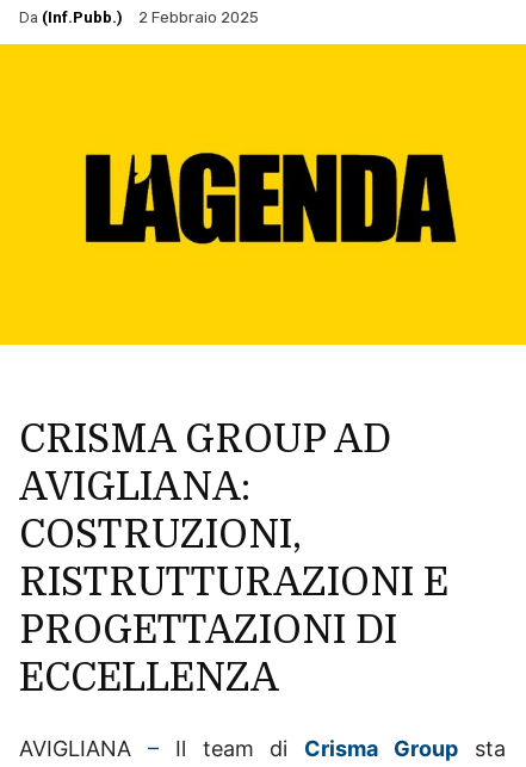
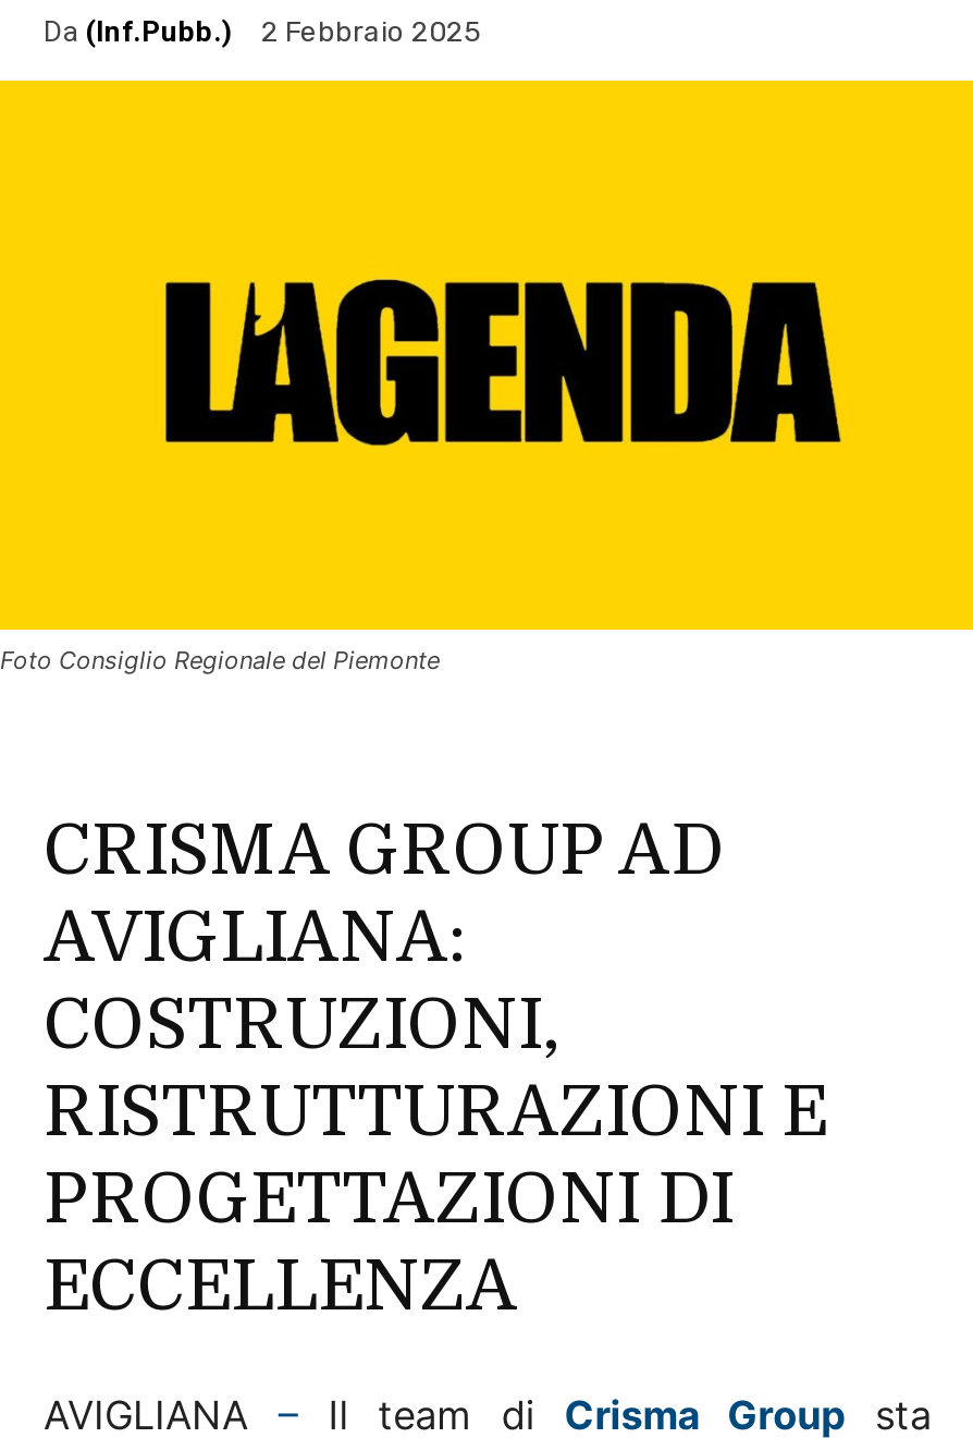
+ Foto Consiglio Regionale del Piemonte
